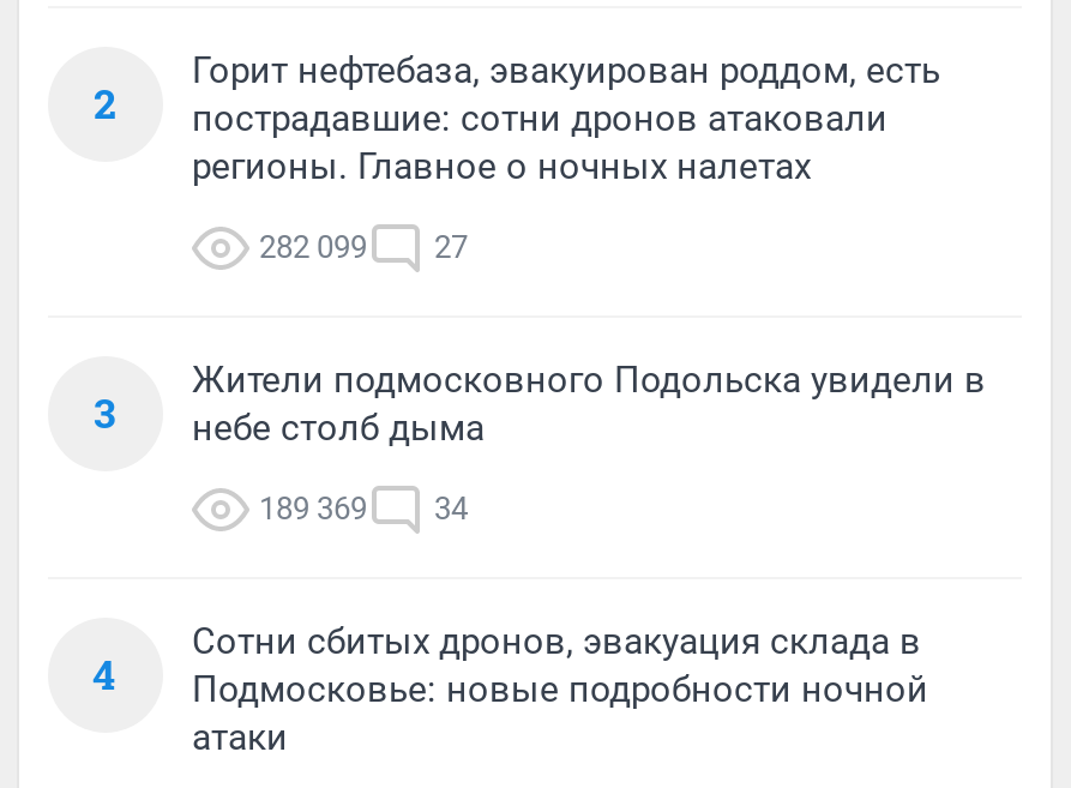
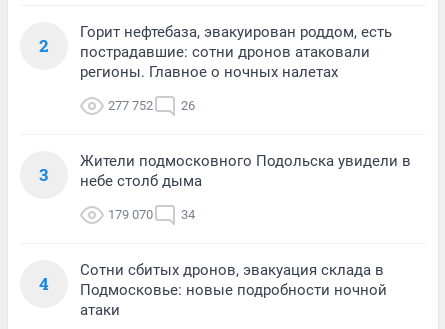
- 282 099
+ 277 752

- 27
+ 26

- 189 369 34
+ 179 070 34
